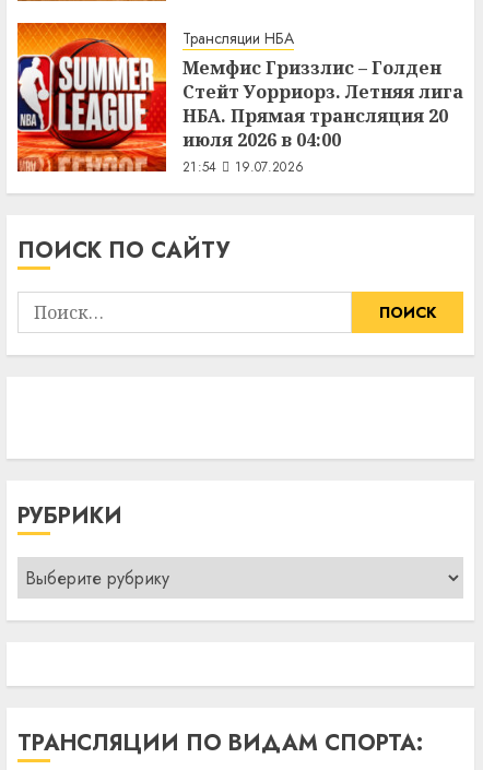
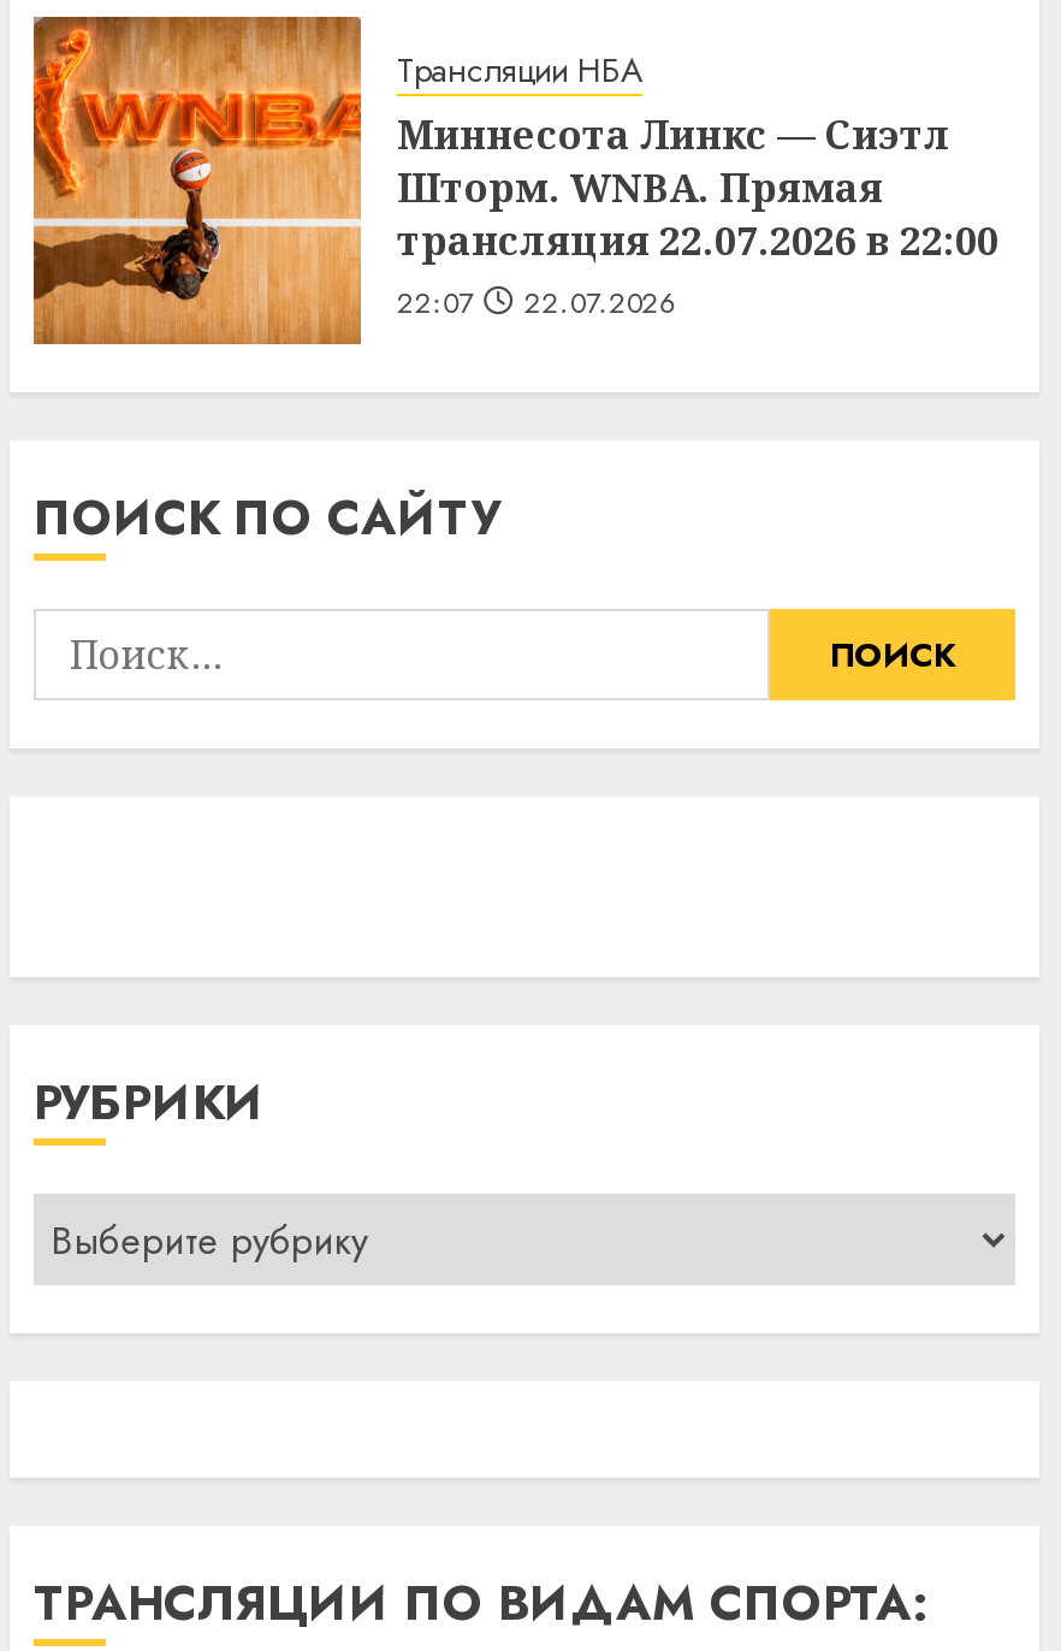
- [image]
- Мемфис Гриззлис – Голден
- Стейт Уорриорз. Летняя лига
- НБА. Прямая трансляция 20
- июля 2026 в 04:00
- 21:54
- 19.07.2026
+ [image]
+ Миннесота Линкс — Сиэтл
+ Шторм. WNBA. Прямая
+ трансляция 22.07.2026 в 22:00
+ 22:07
+ 22.07.2026
